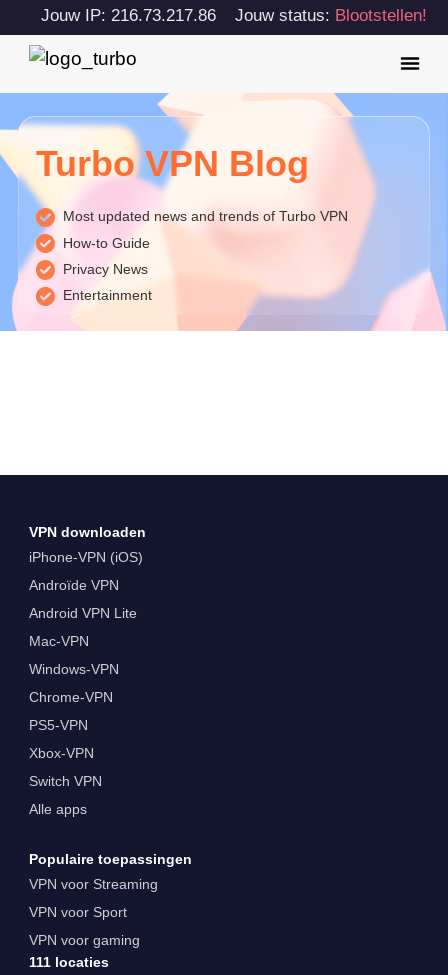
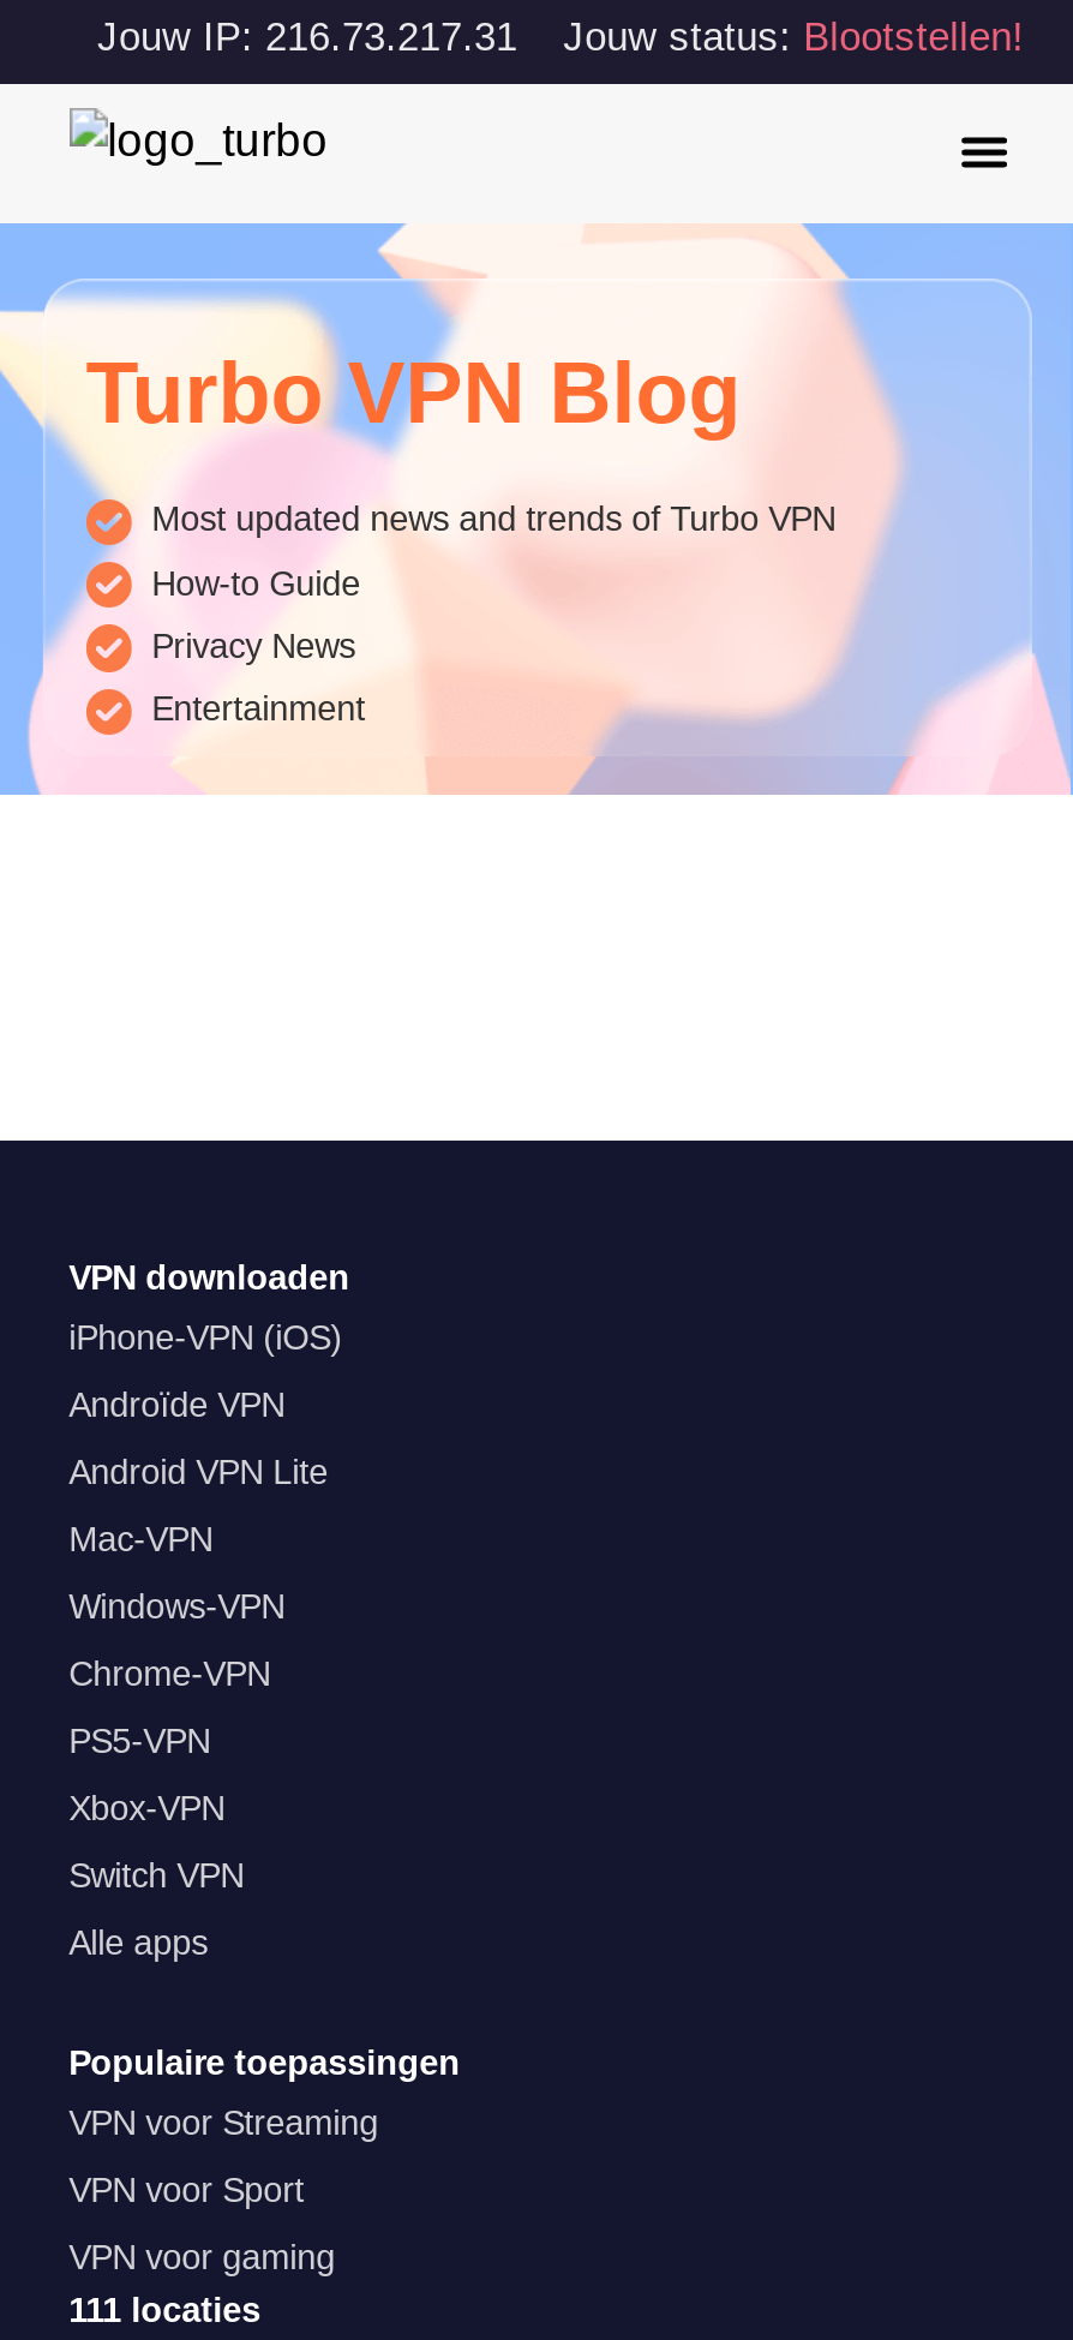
- Jouw IP: 216.73.217.86 Jouw status: Blootstellen!
+ Jouw IP: 216.73.217.31 Jouw status: Blootstellen!
